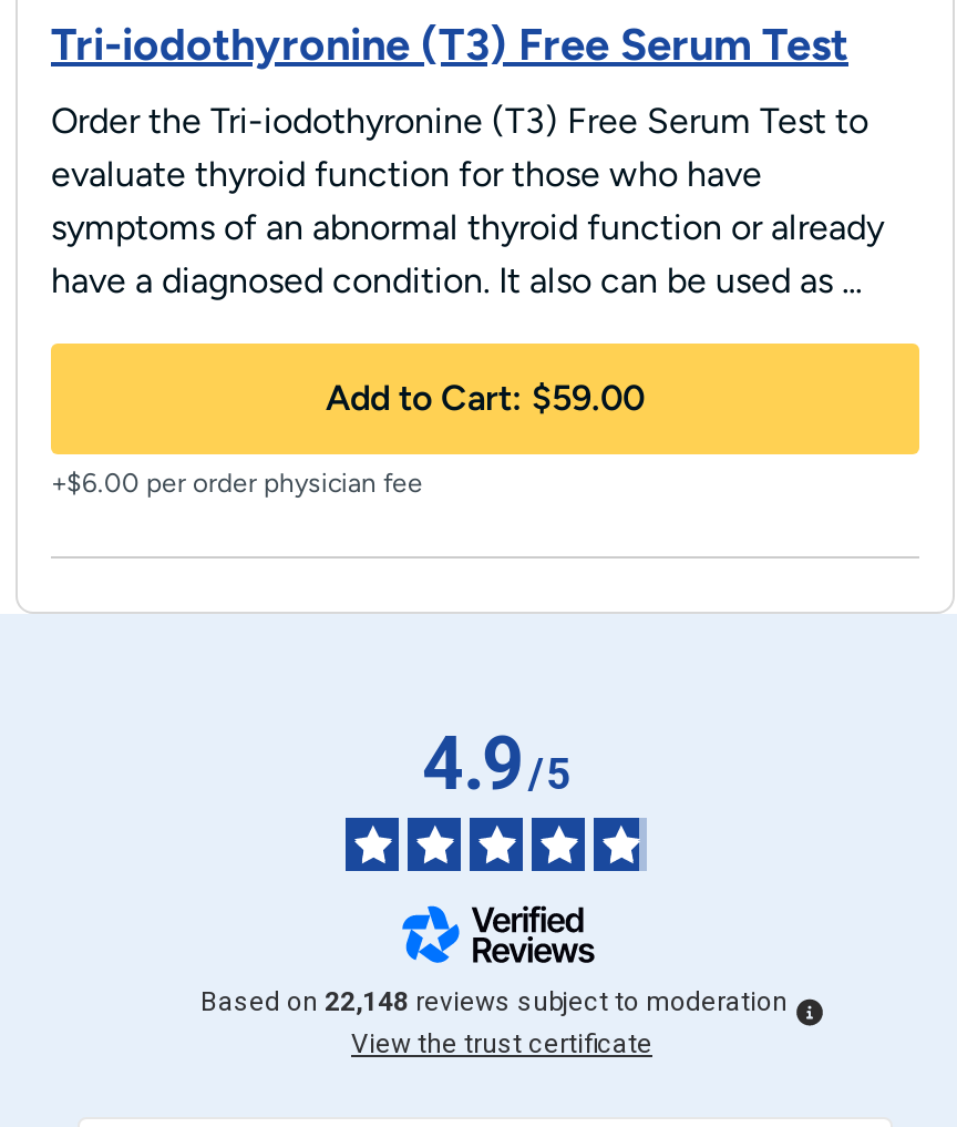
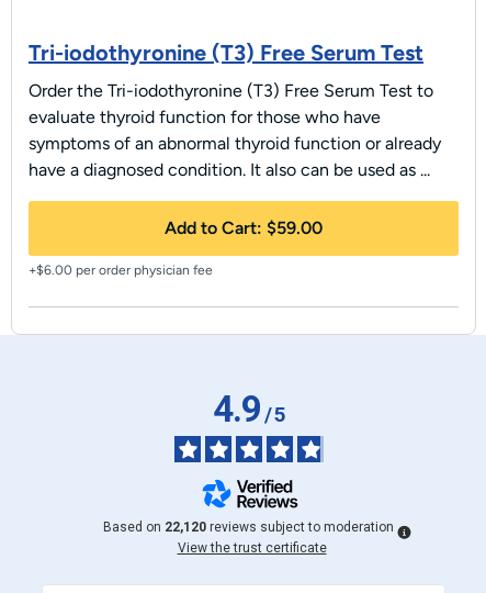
- Based on 22,148 reviews subject to moderation
+ Based on 22,120 reviews subject to moderation
